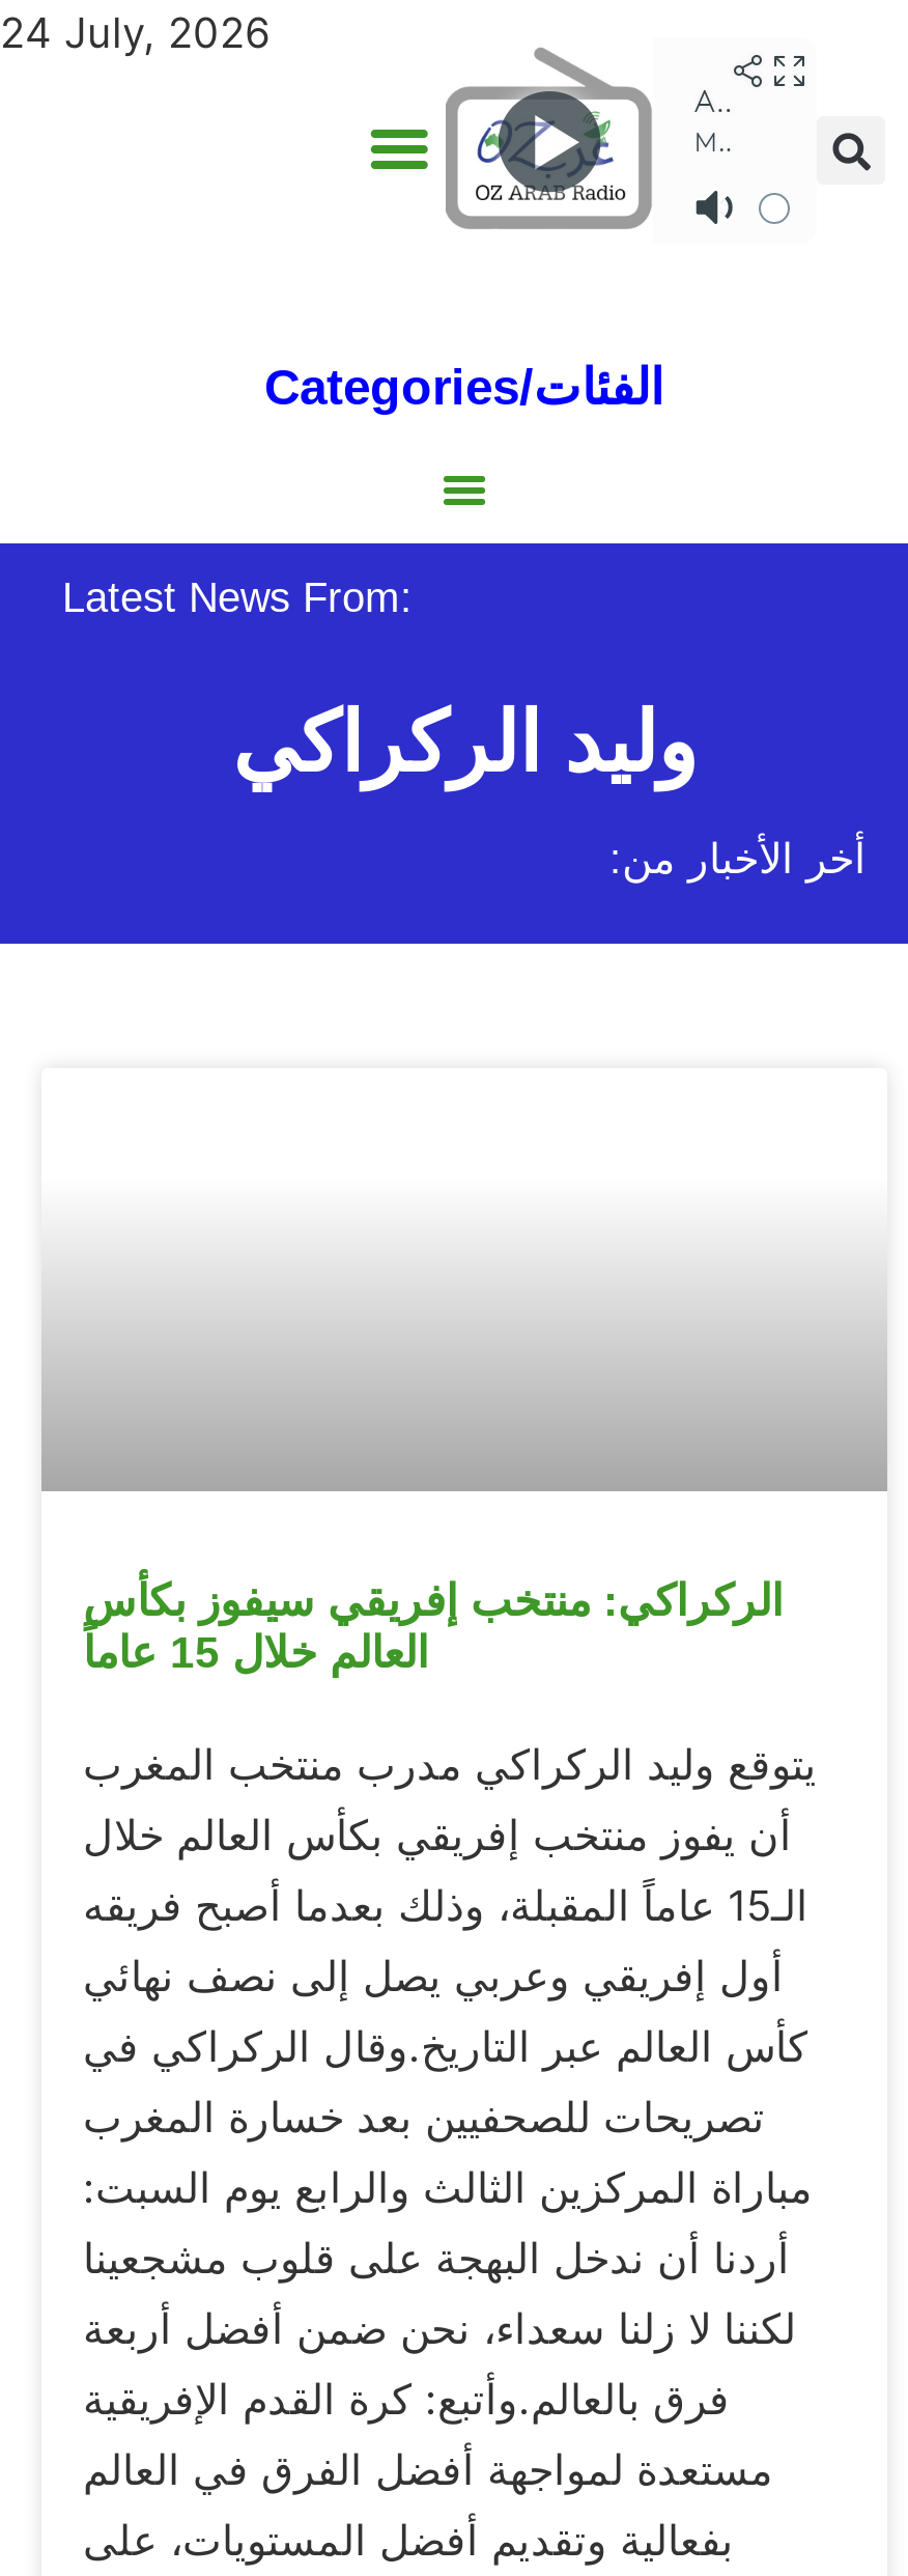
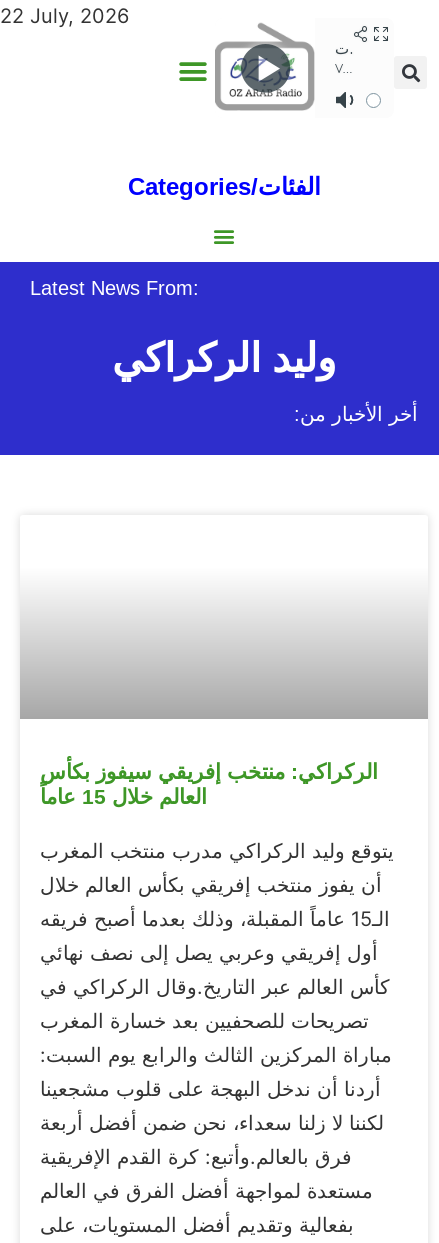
- 24 July, 2026
+ 22 July, 2026
